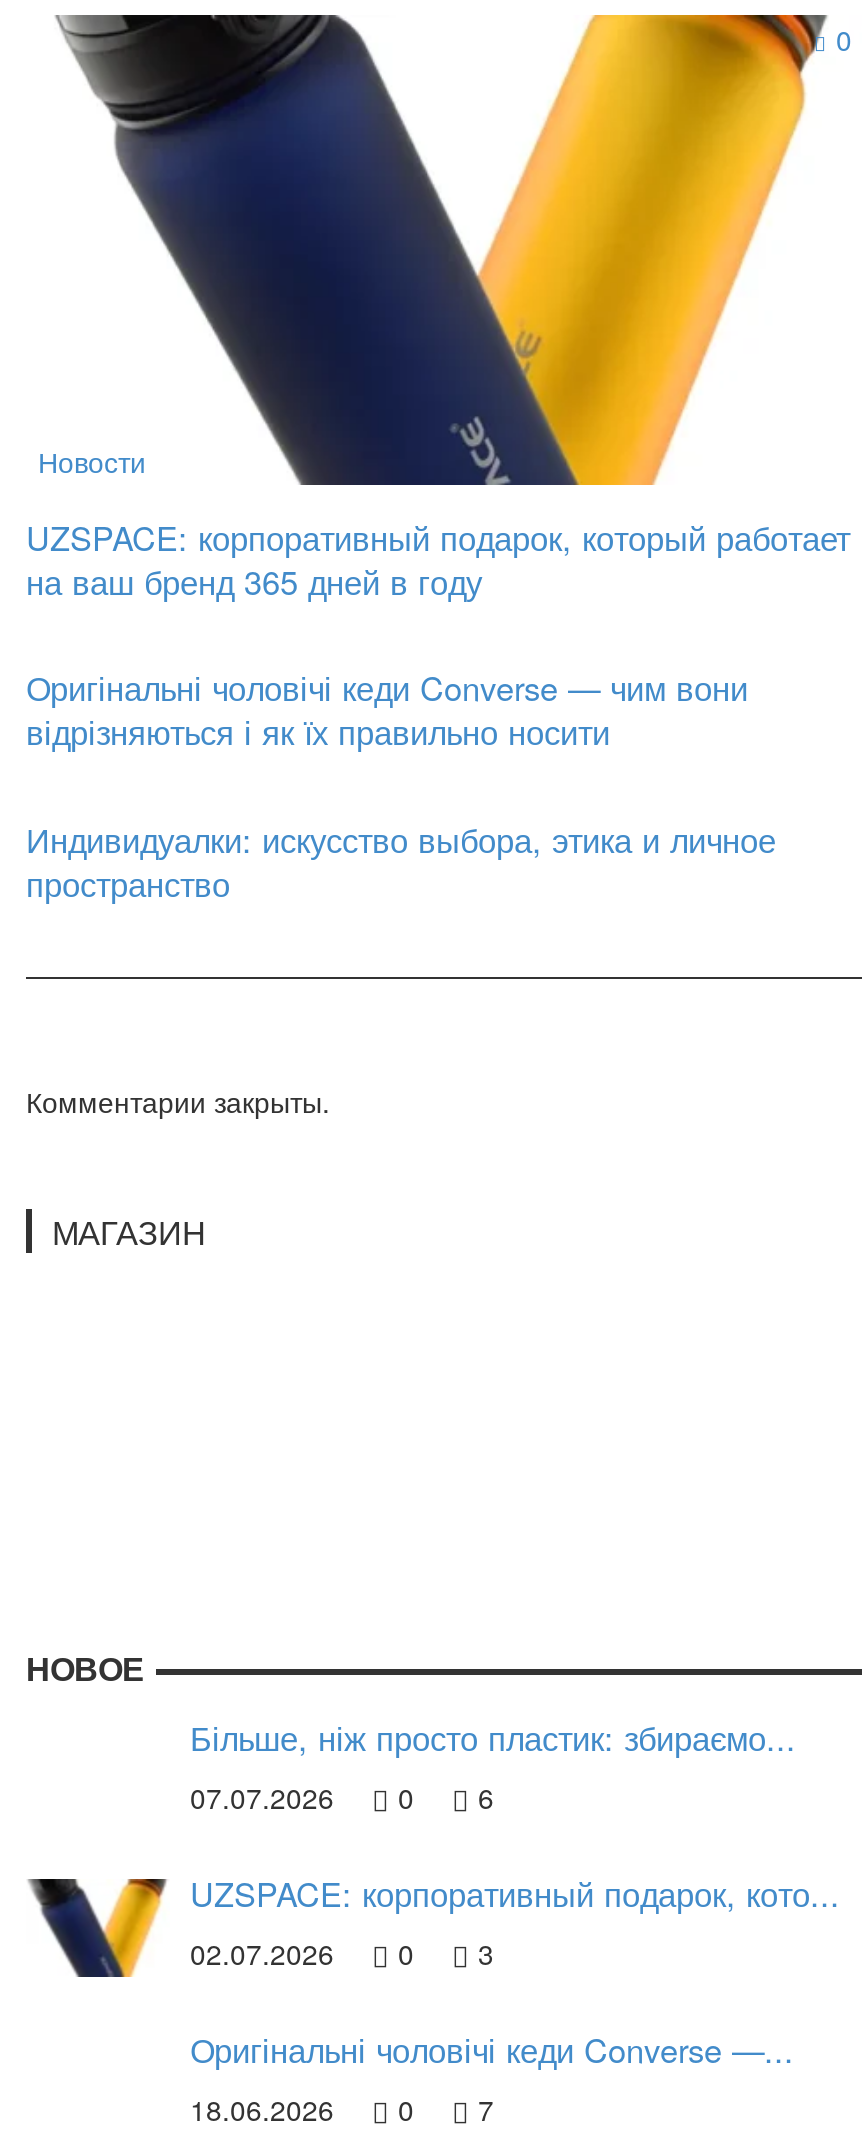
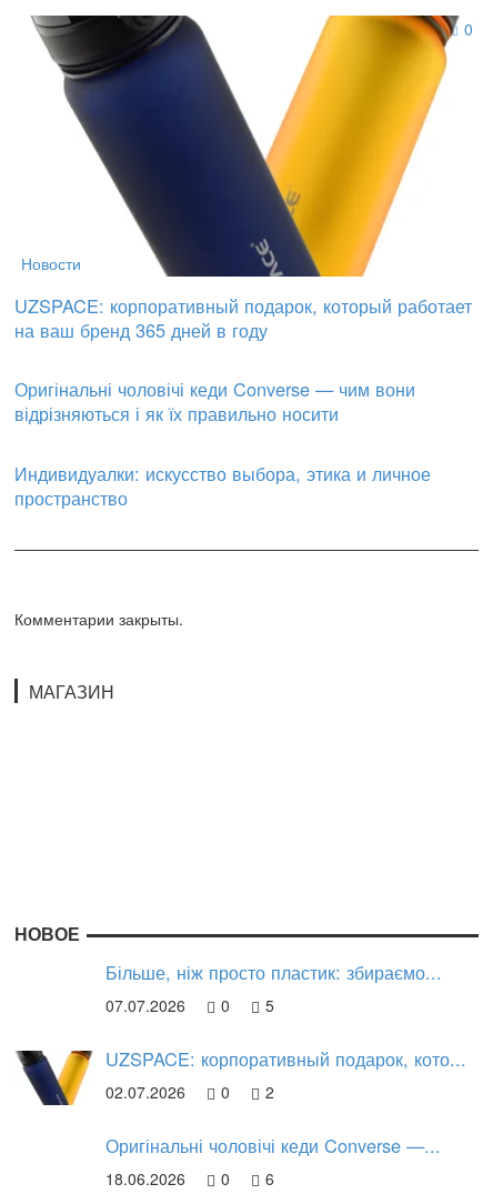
- 07.07.2026 0 6
+ 07.07.2026 0 5

- 02.07.2026 0 3
+ 02.07.2026 0 2

- 18.06.2026 0 7
+ 18.06.2026 0 6
